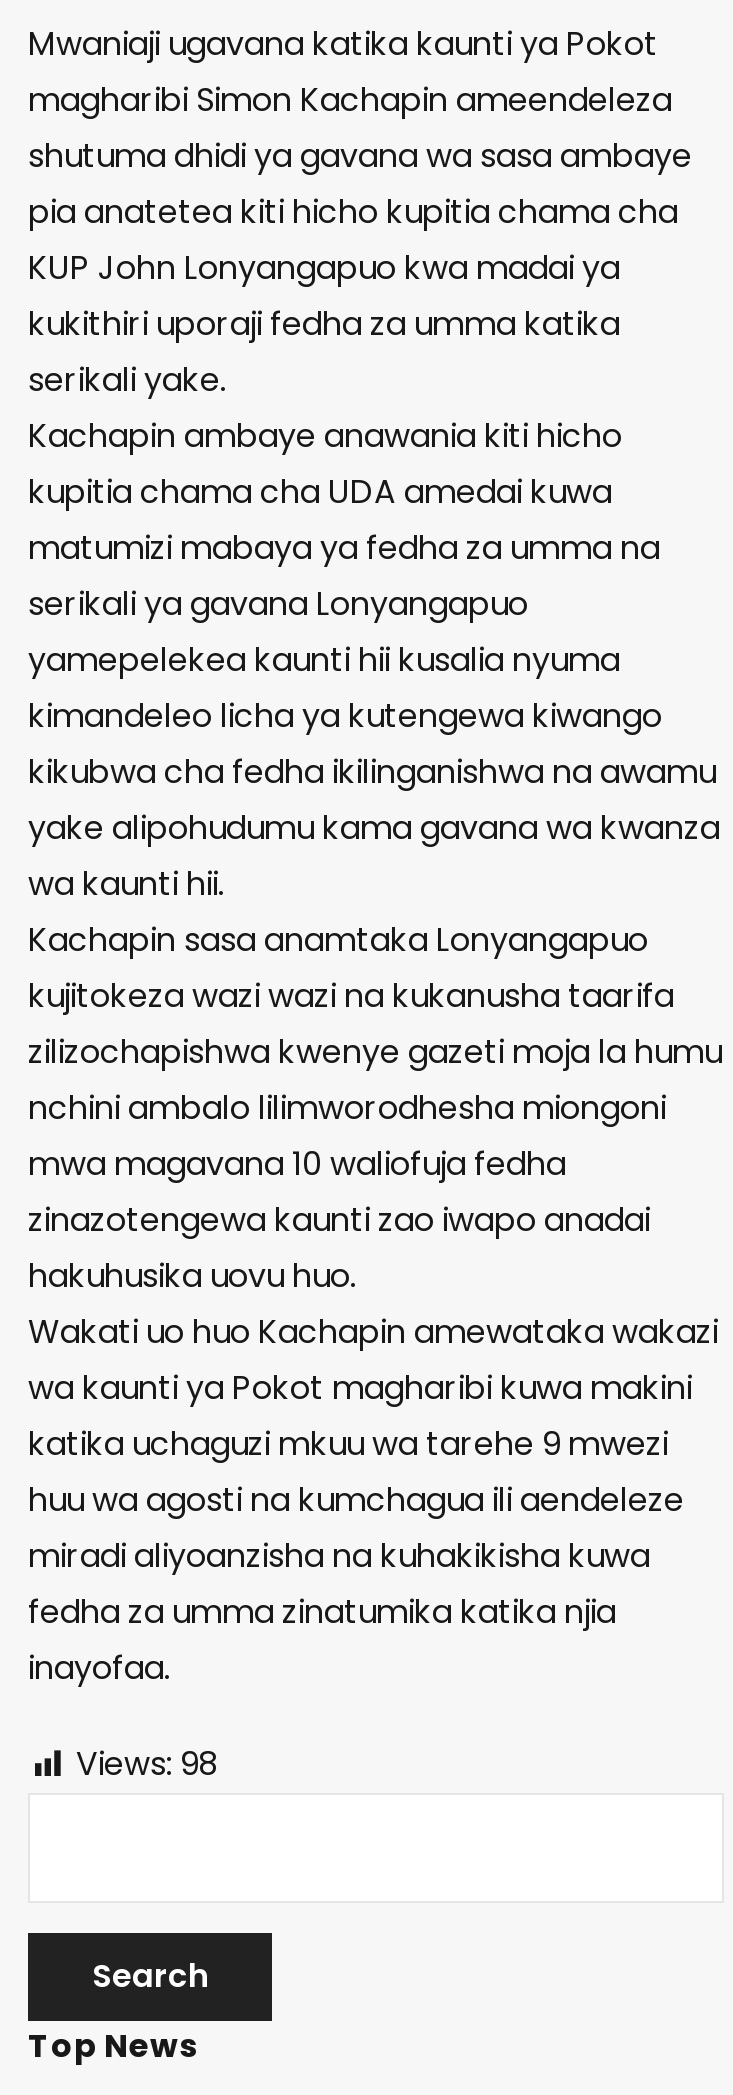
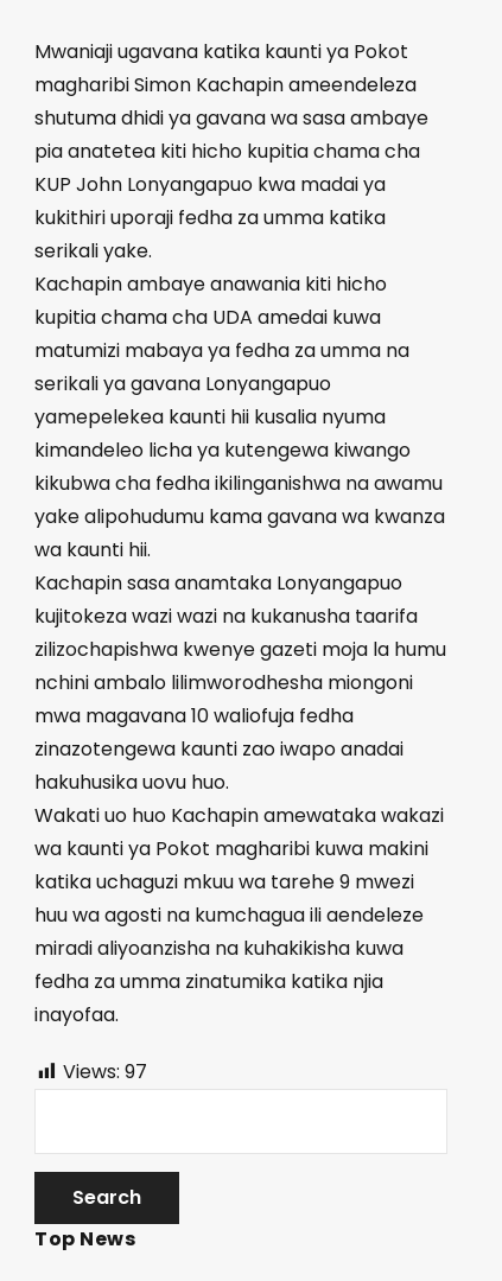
- Views: 98
+ Views: 97
